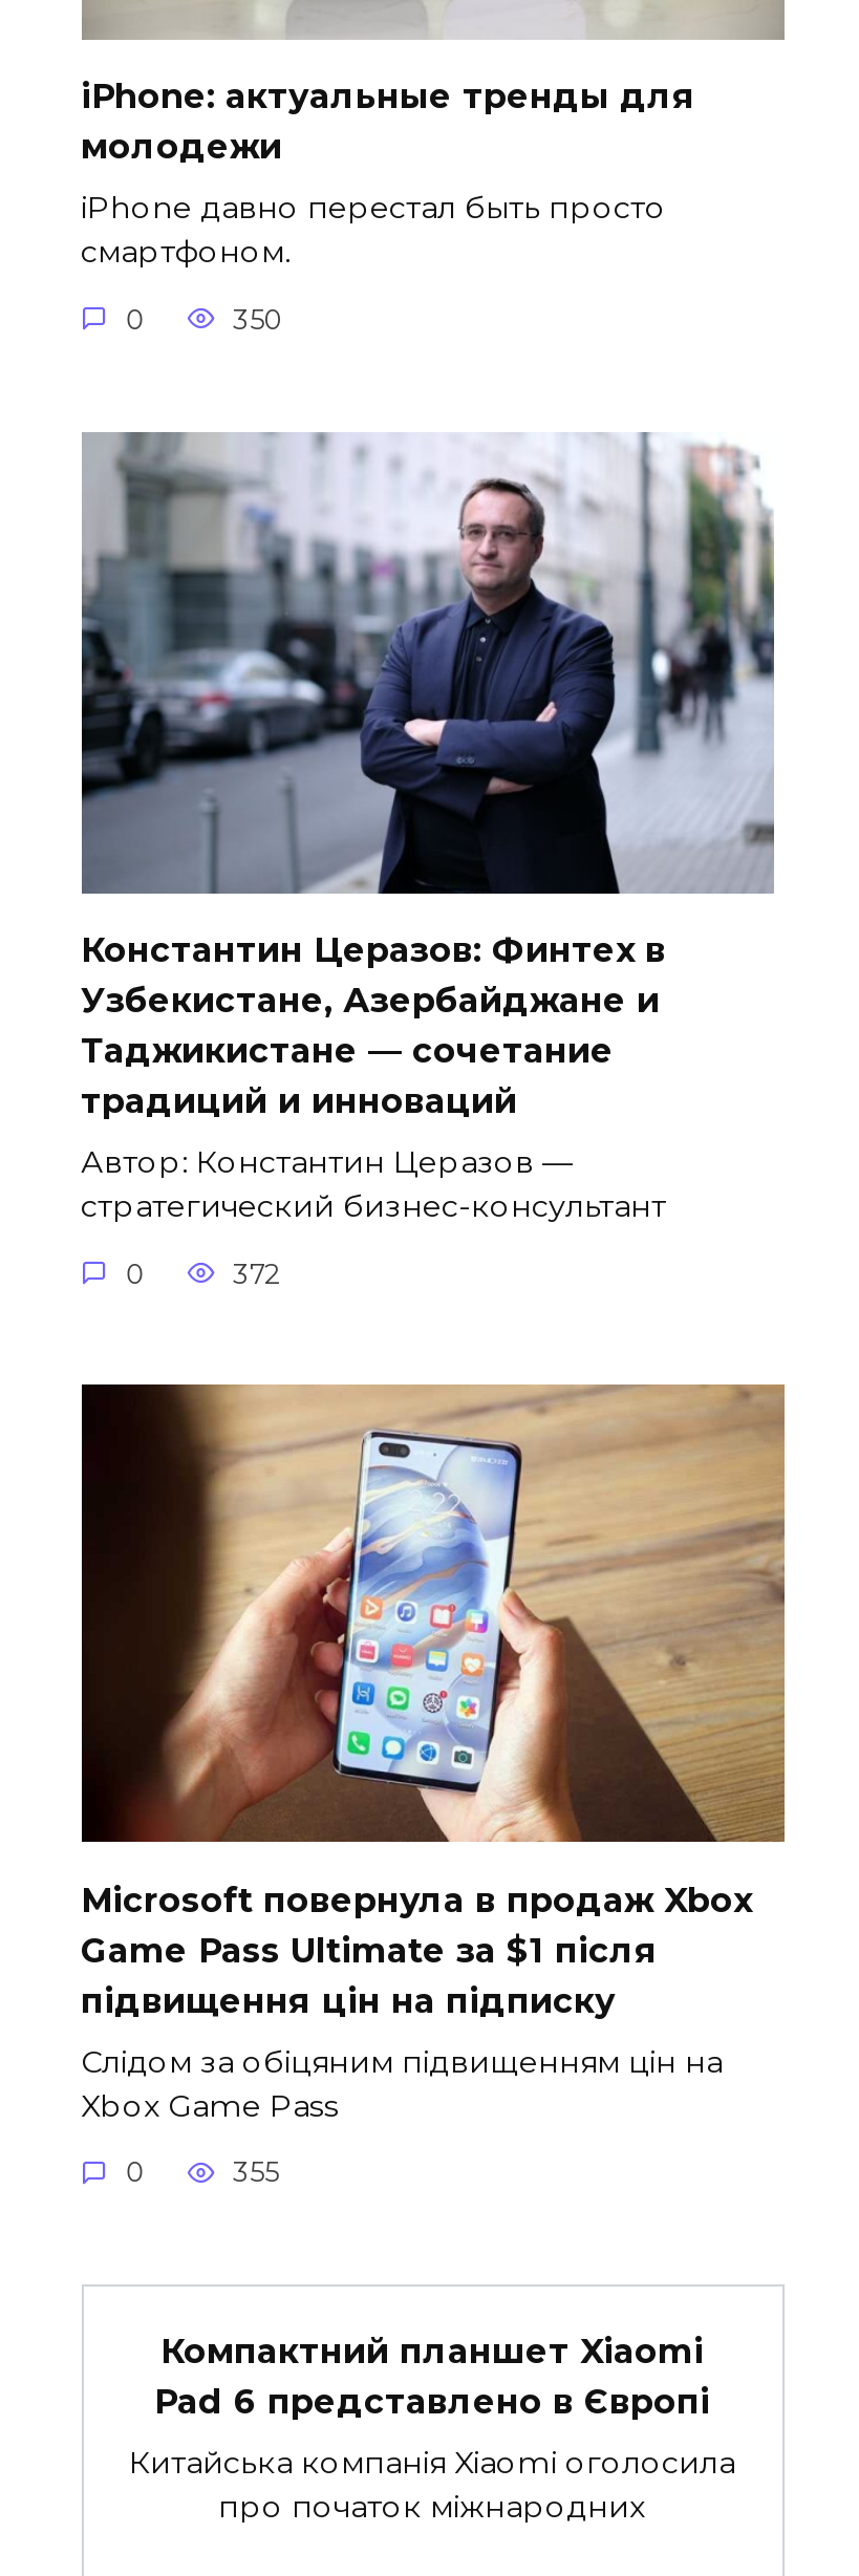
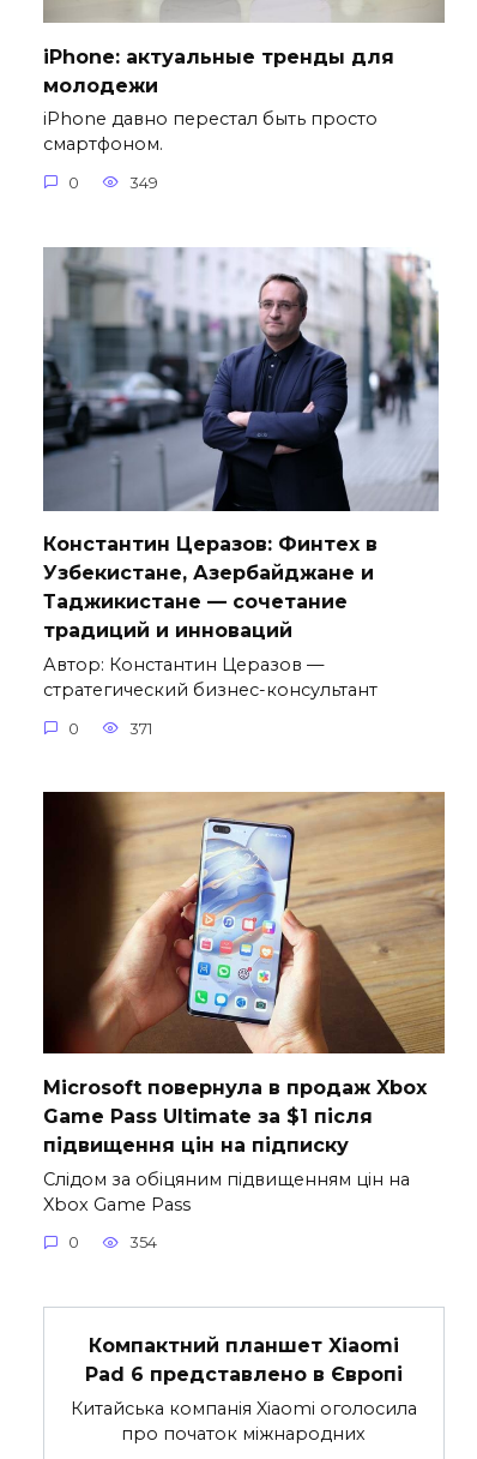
- 350
+ 349

- 372
+ 371

- 355
+ 354
